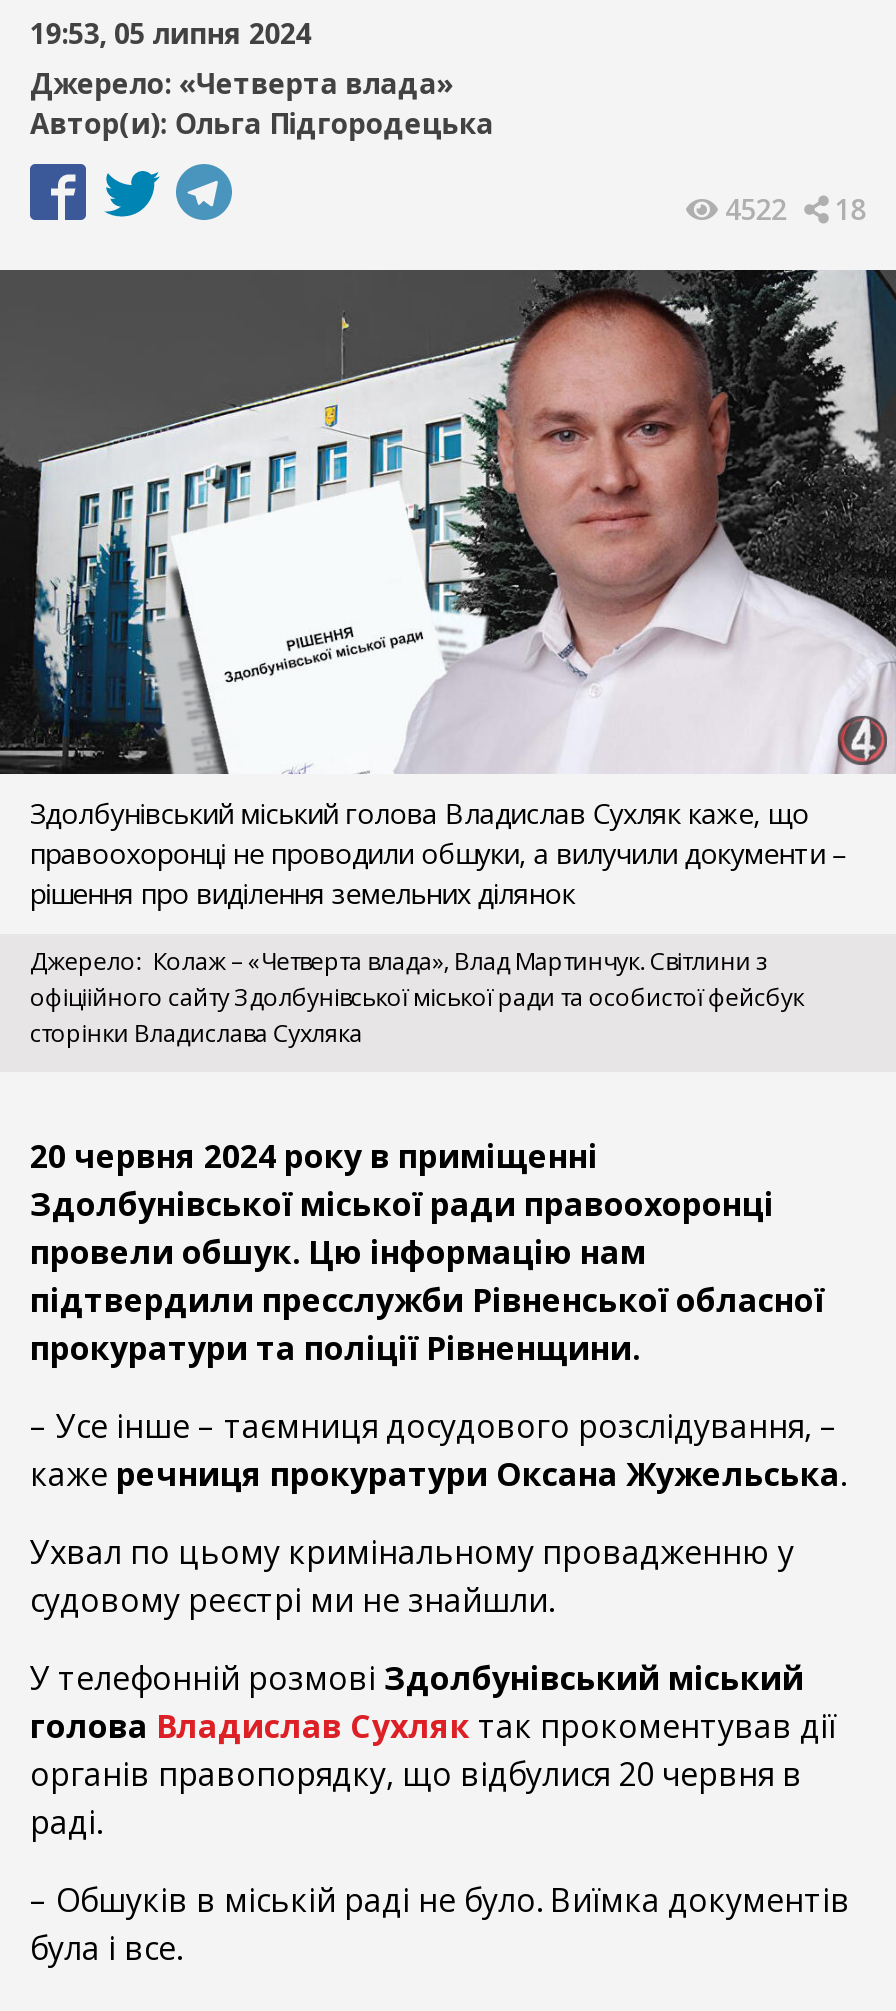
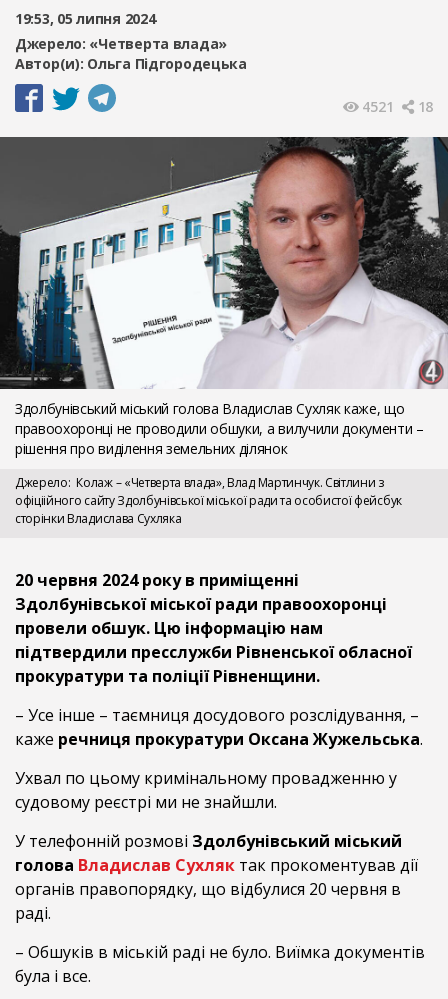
- 4522 18
+ 4521 18
